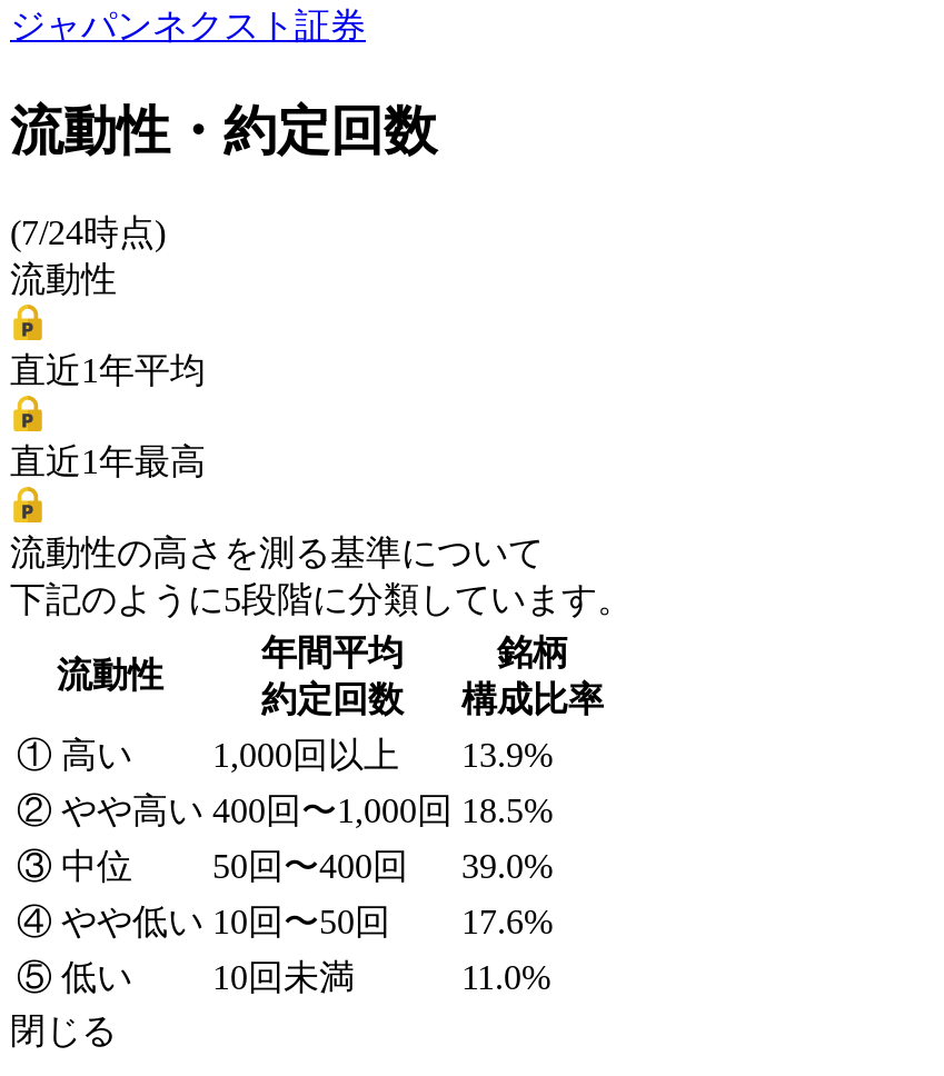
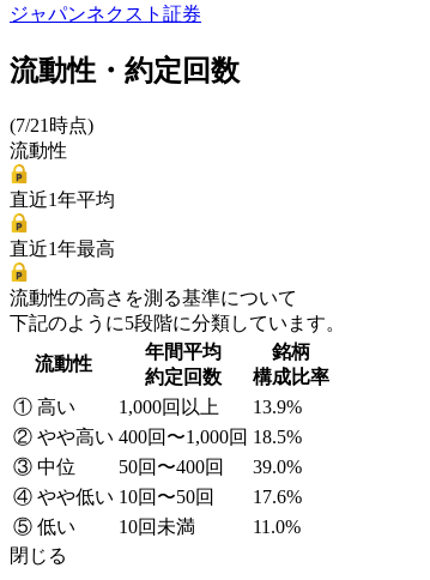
- (7/24時点)
+ (7/21時点)
